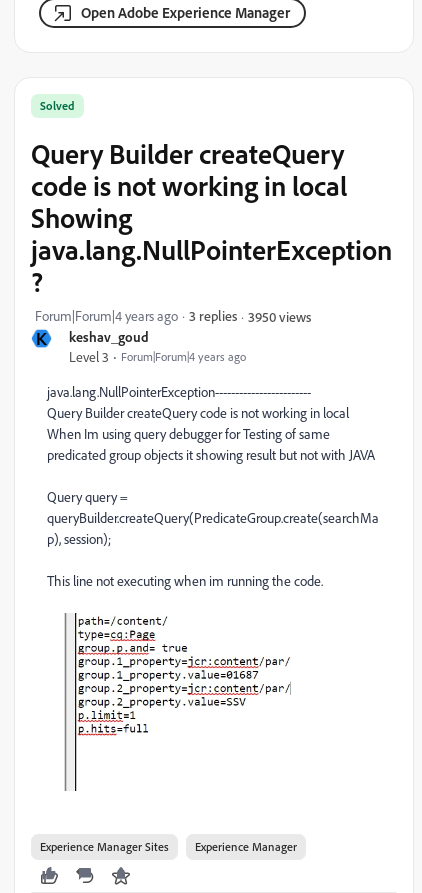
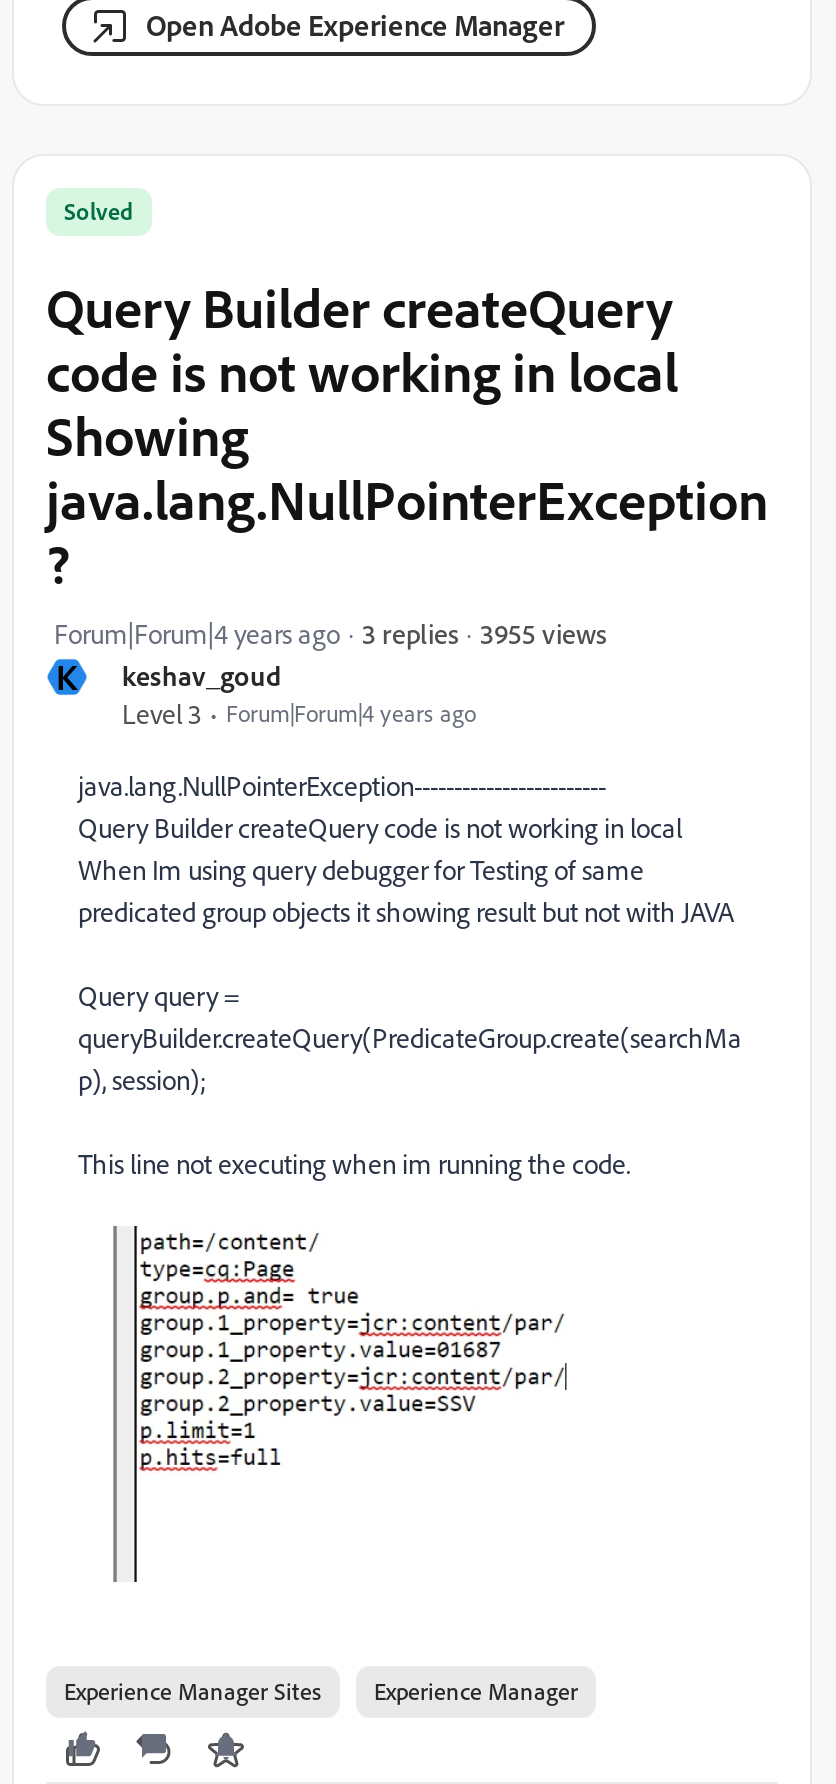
- 3950 views
+ 3955 views
